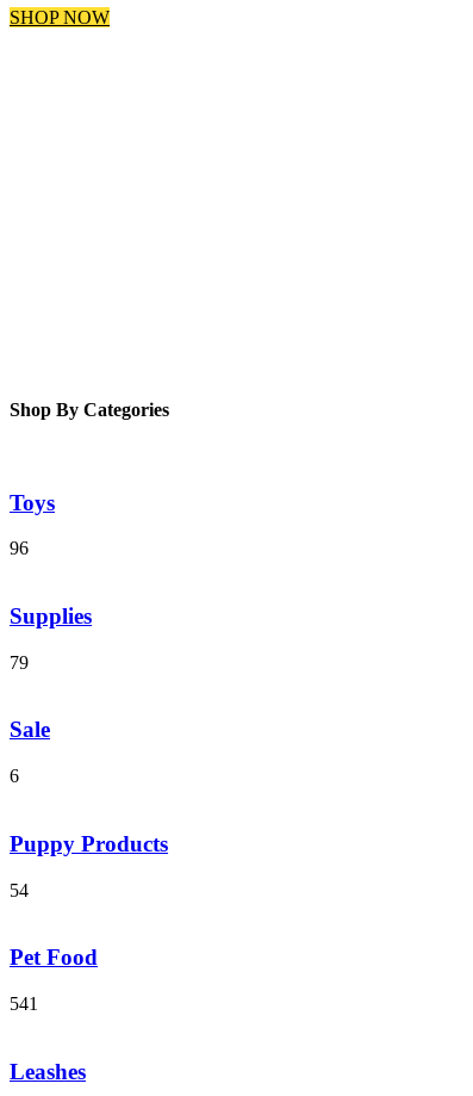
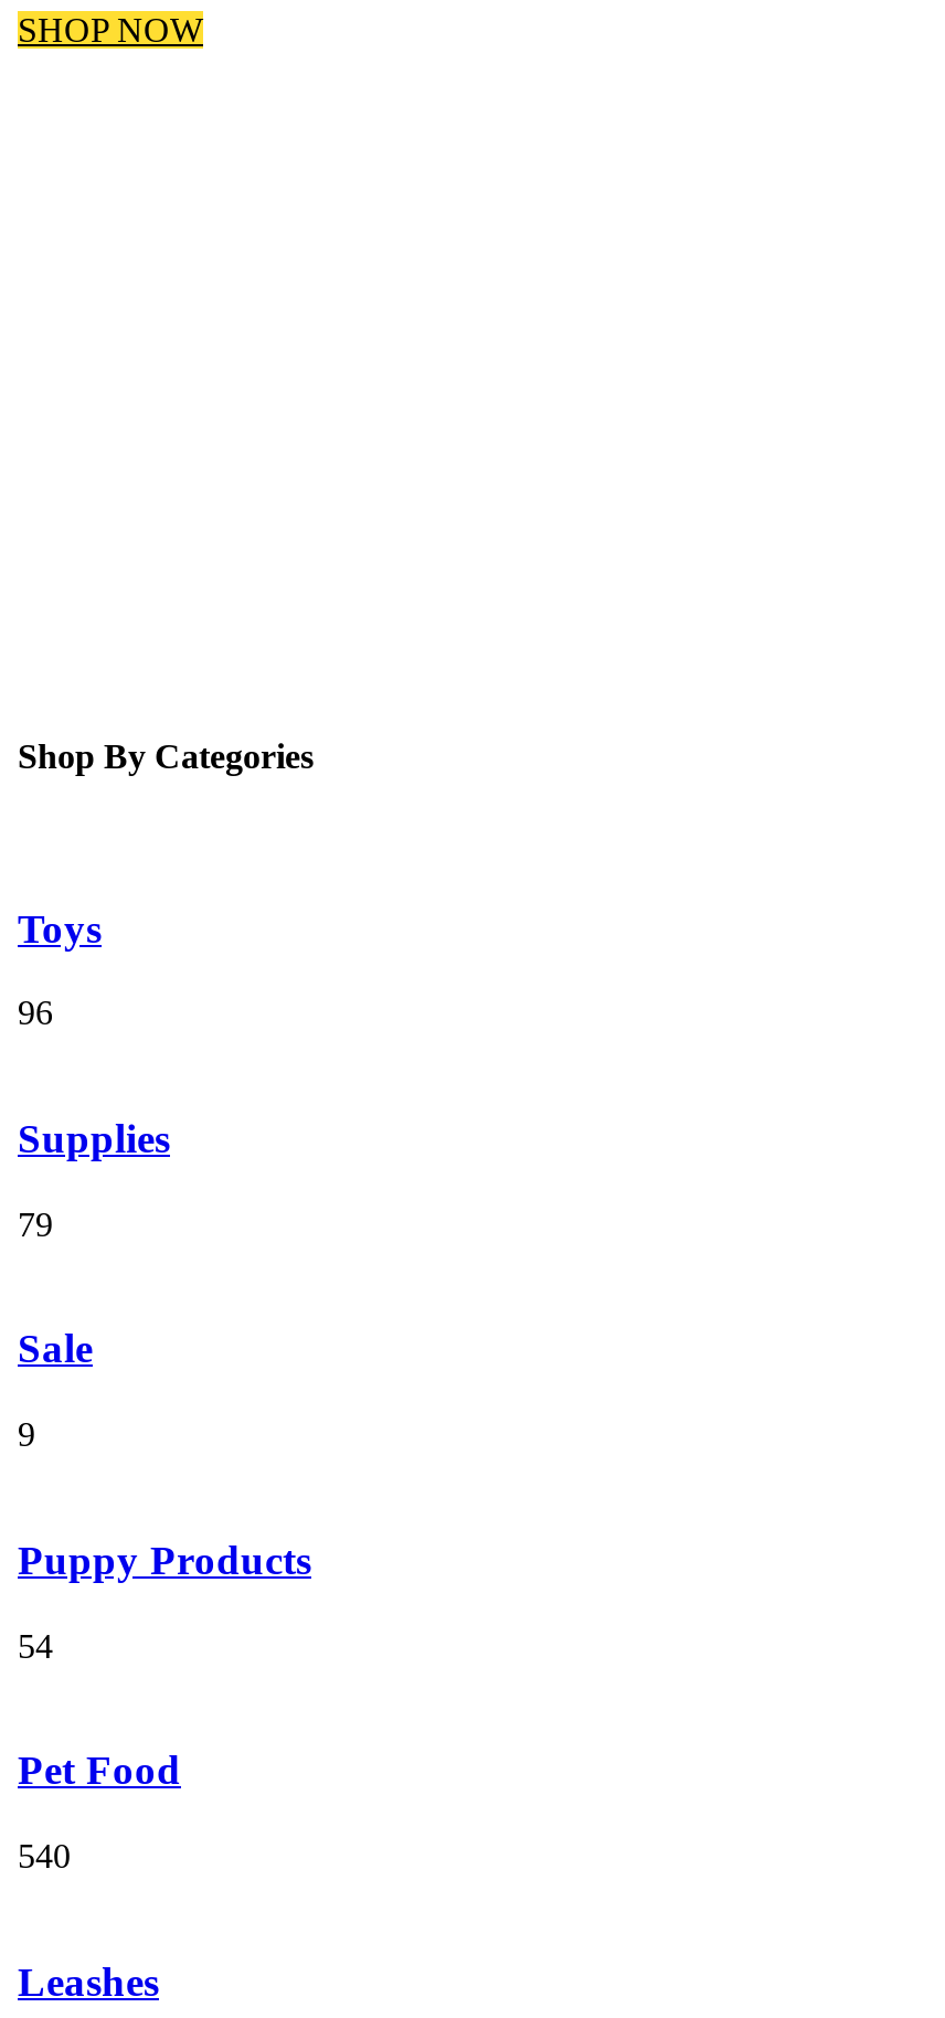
- 6
+ 9

- 541
+ 540
